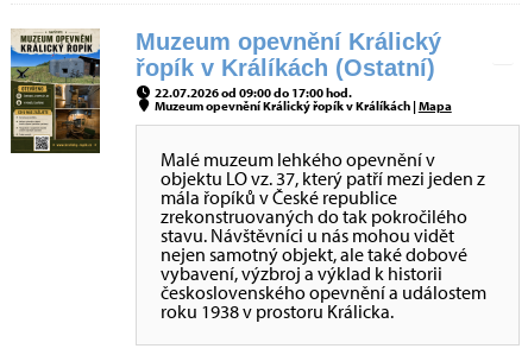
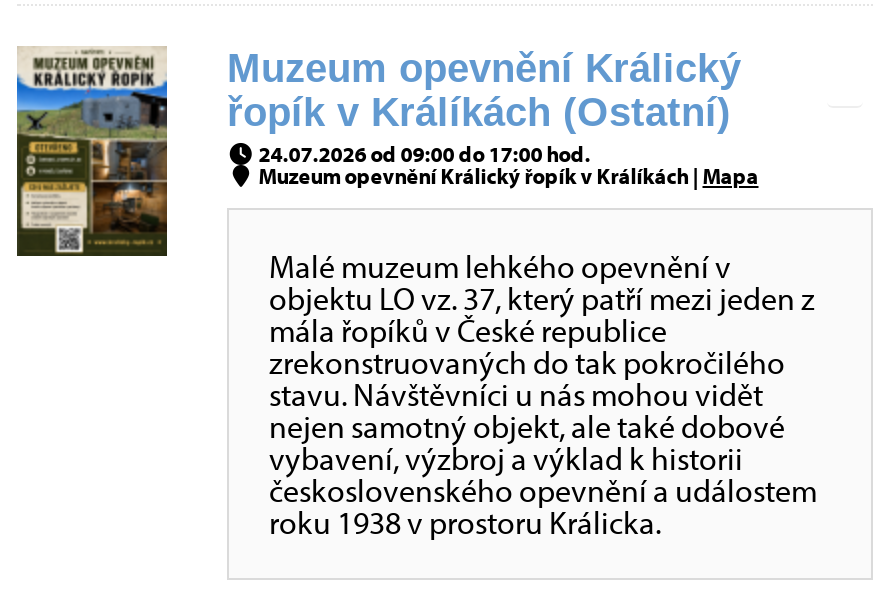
- 22.07.2026 od 09:00 do 17:00 hod.
+ 24.07.2026 od 09:00 do 17:00 hod.
